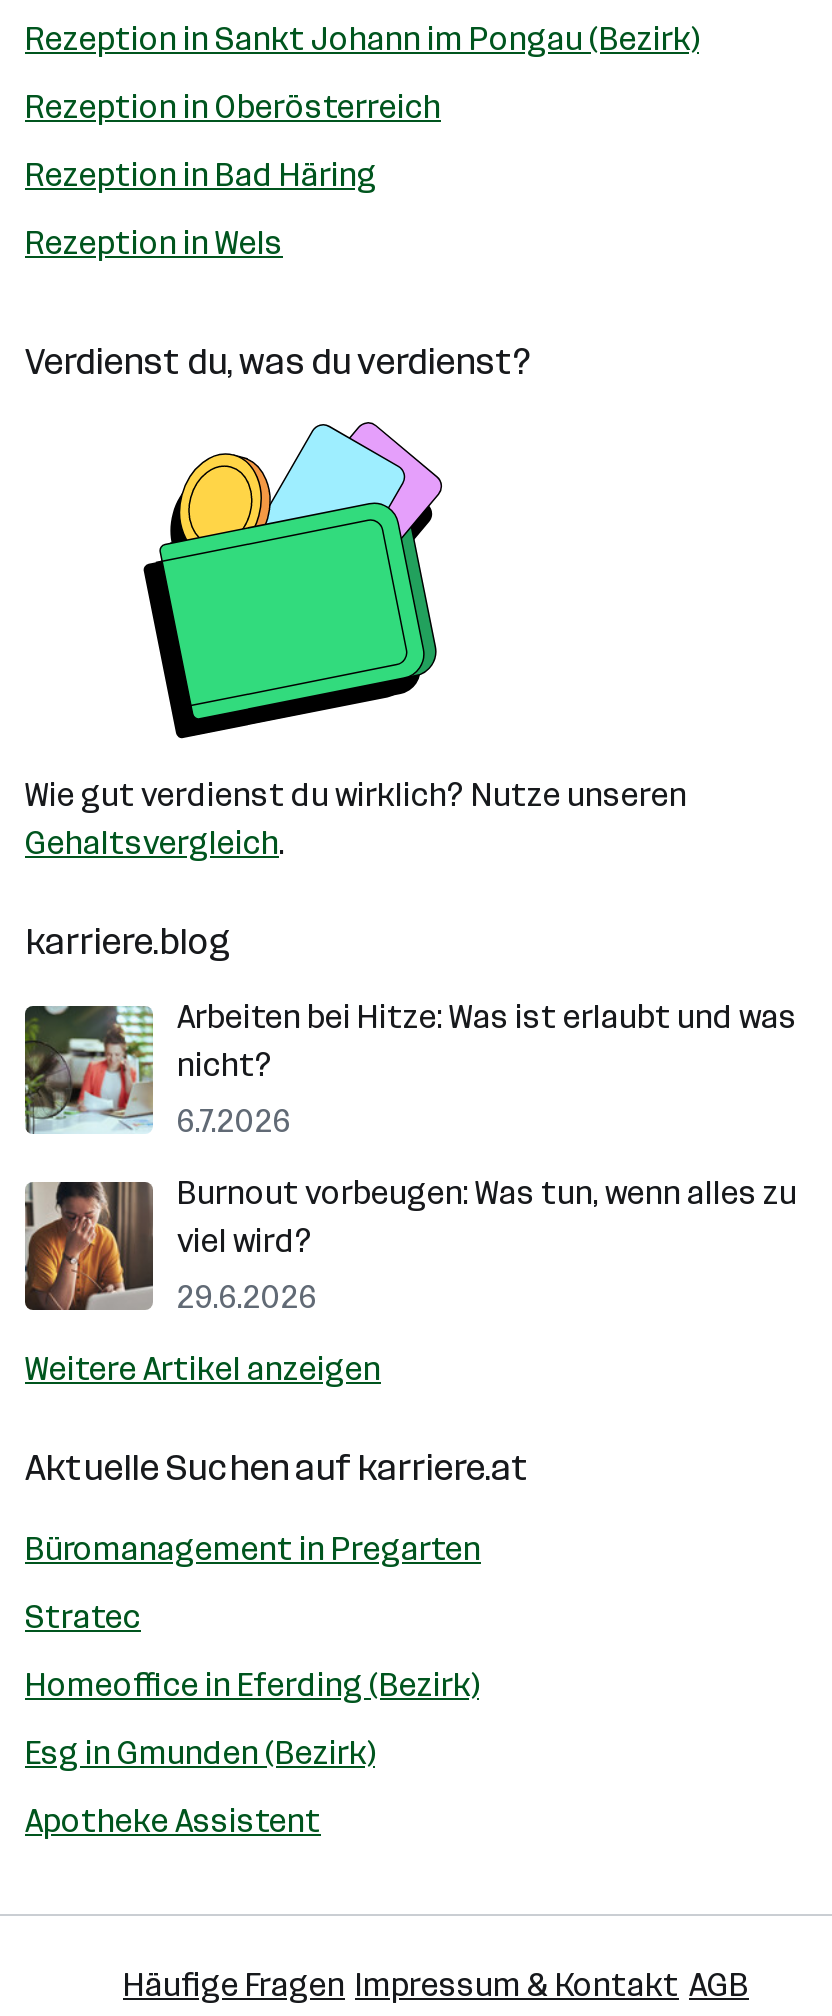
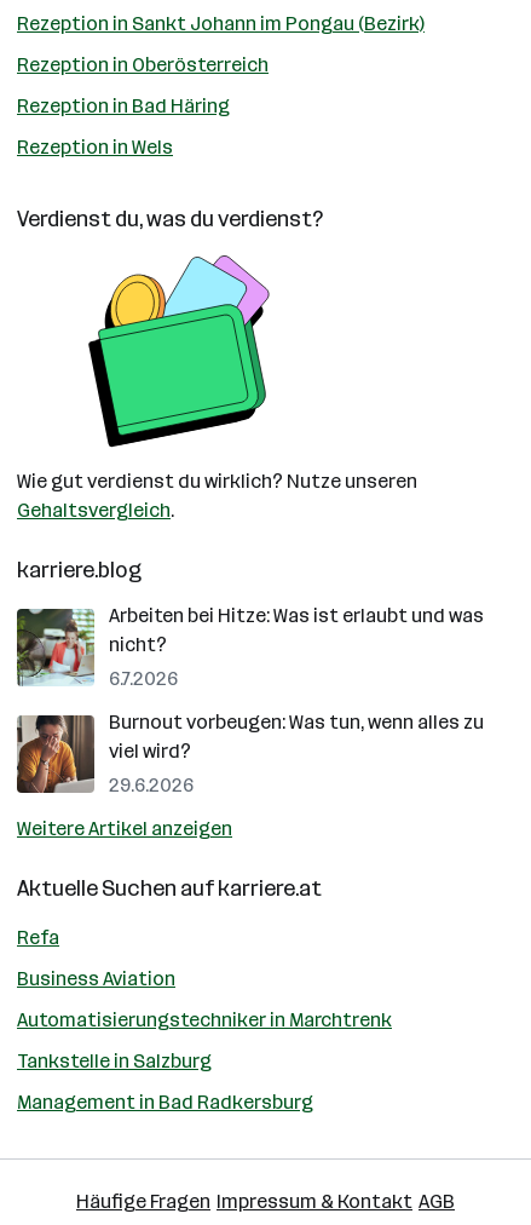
- Büromanagement in Pregarten
+ Refa

- Stratec
+ Business Aviation

- Homeoffice in Eferding (Bezirk)
+ Automatisierungstechniker in Marchtrenk

- Esg in Gmunden (Bezirk)
+ Tankstelle in Salzburg

- Apotheke Assistent
+ Management in Bad Radkersburg
